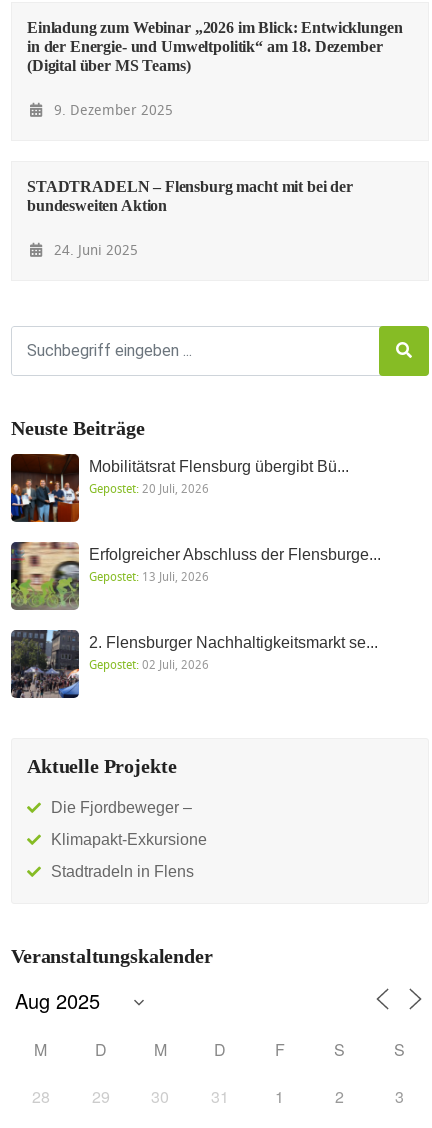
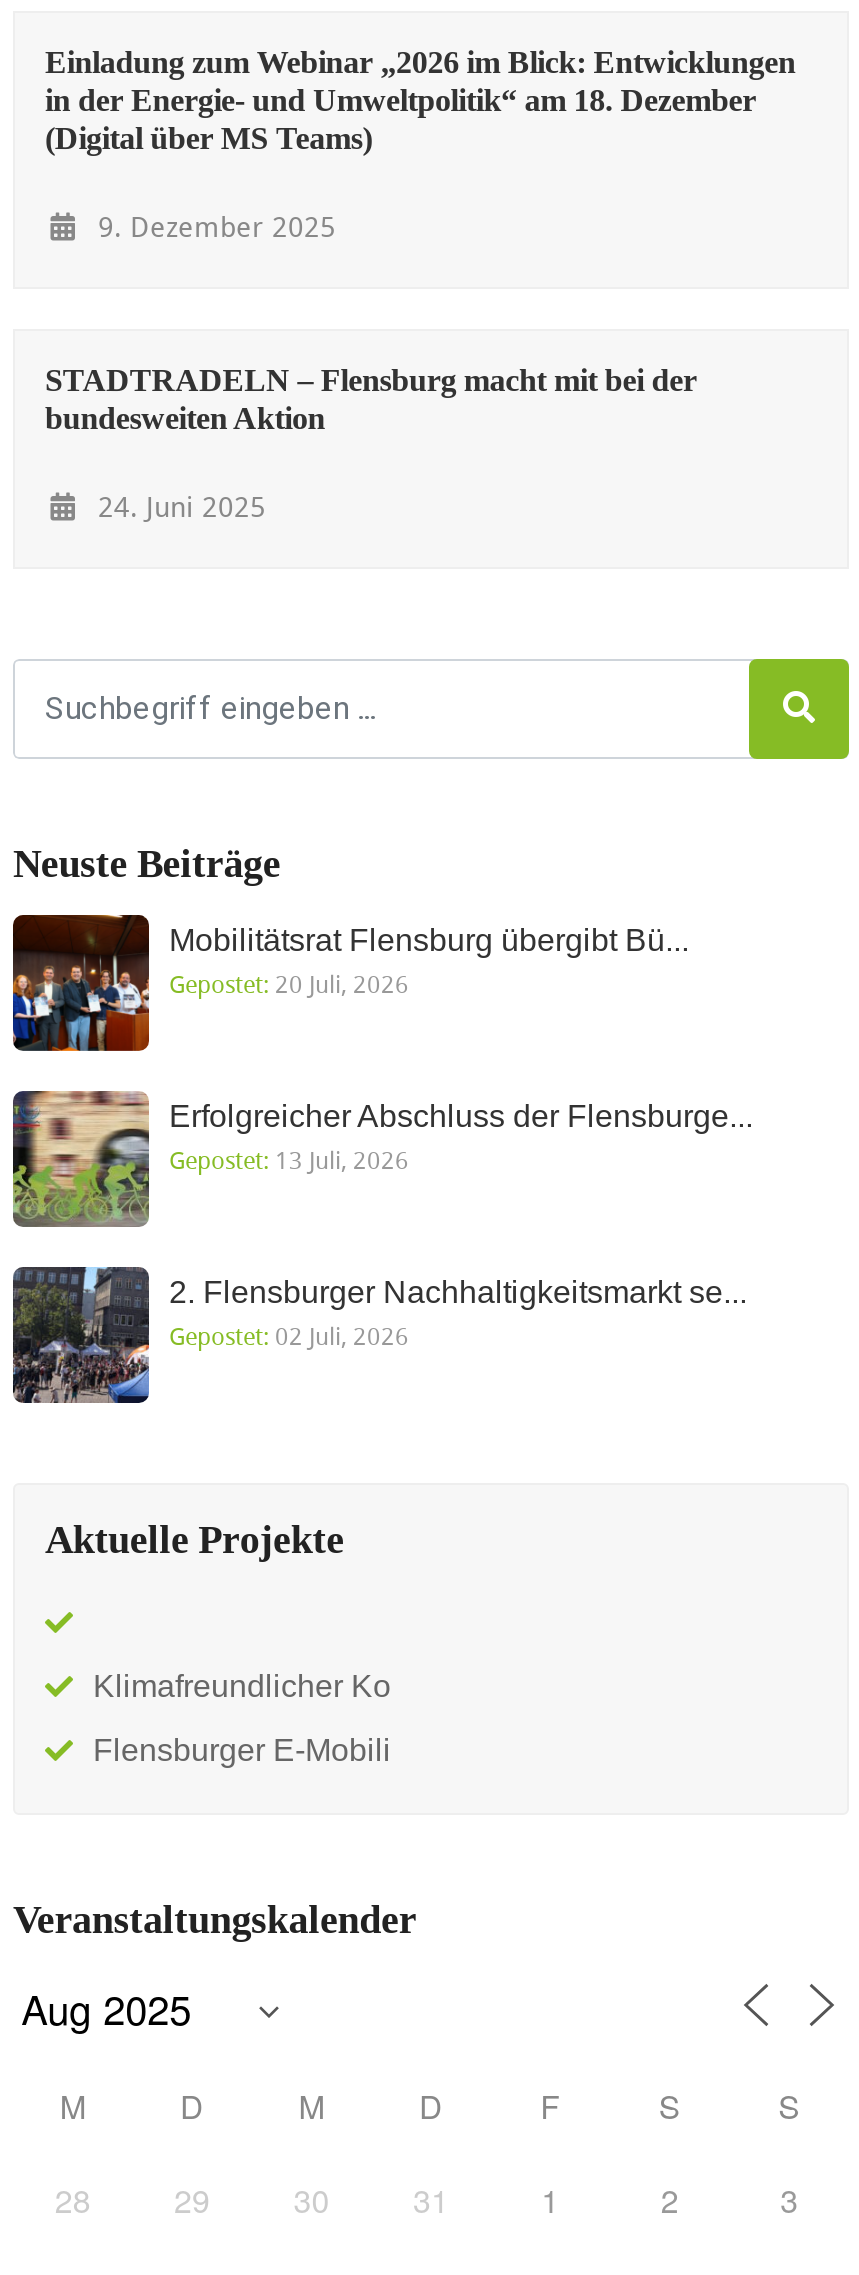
- Die Fjordbeweger –
- Klimapakt-Exkursione
- Stadtradeln in Flens
+ Klimafreundlicher Ko
+ Flensburger E-Mobili
